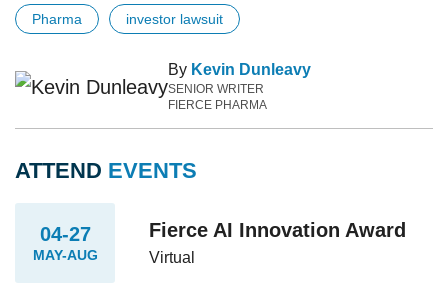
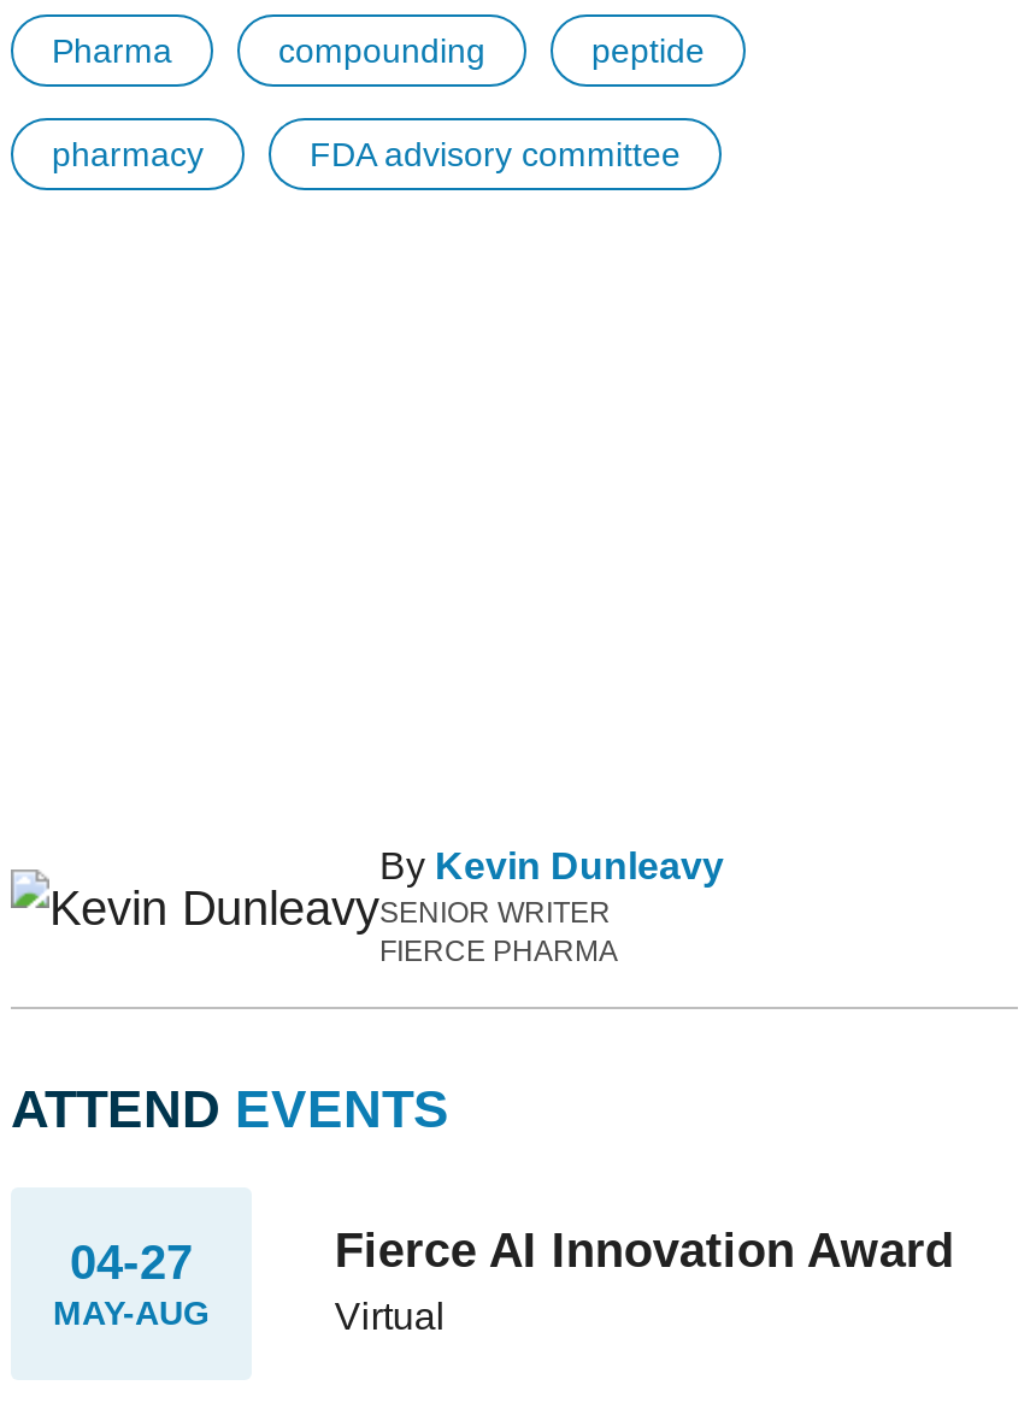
- investor lawsuit
+ compounding
+ peptide
+ pharmacy
+ FDA advisory committee
